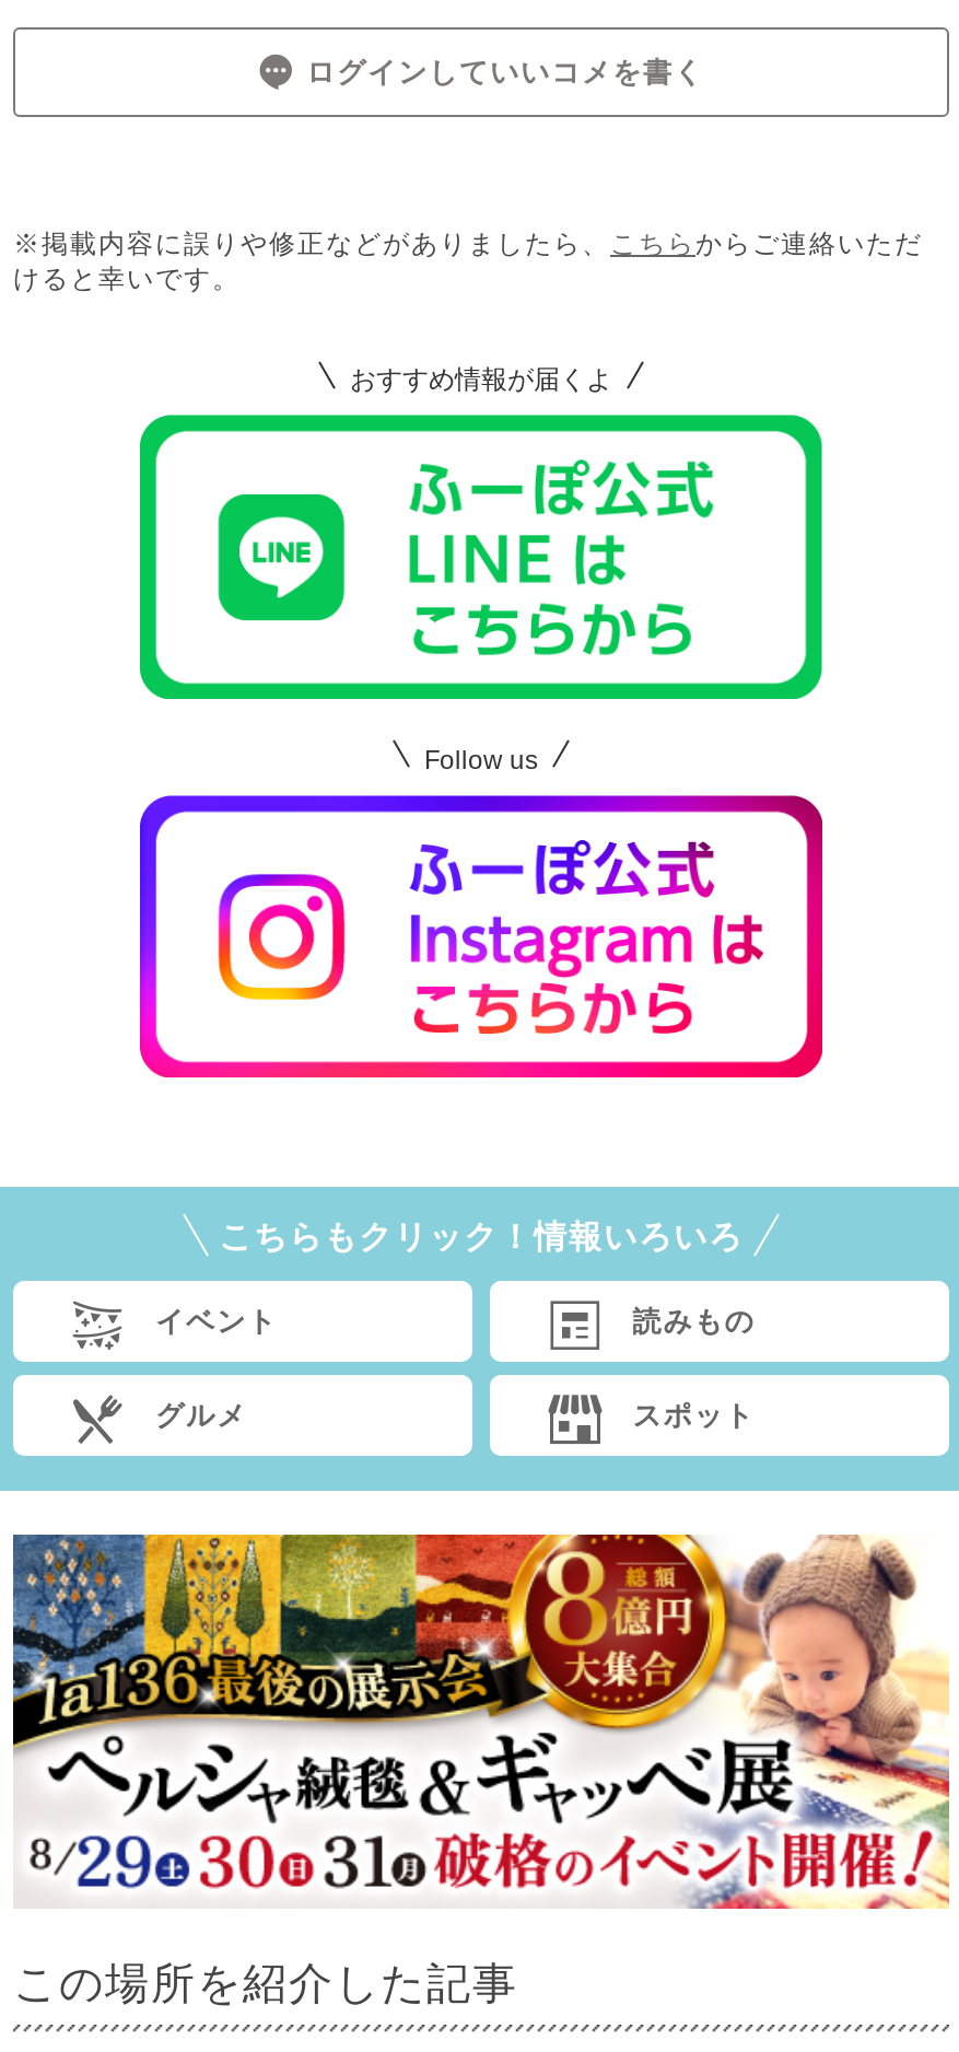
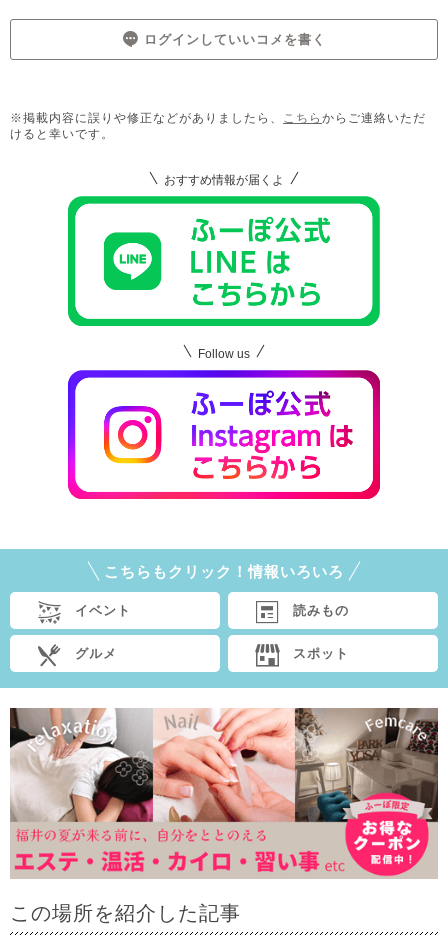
- [image]
+ [image]
